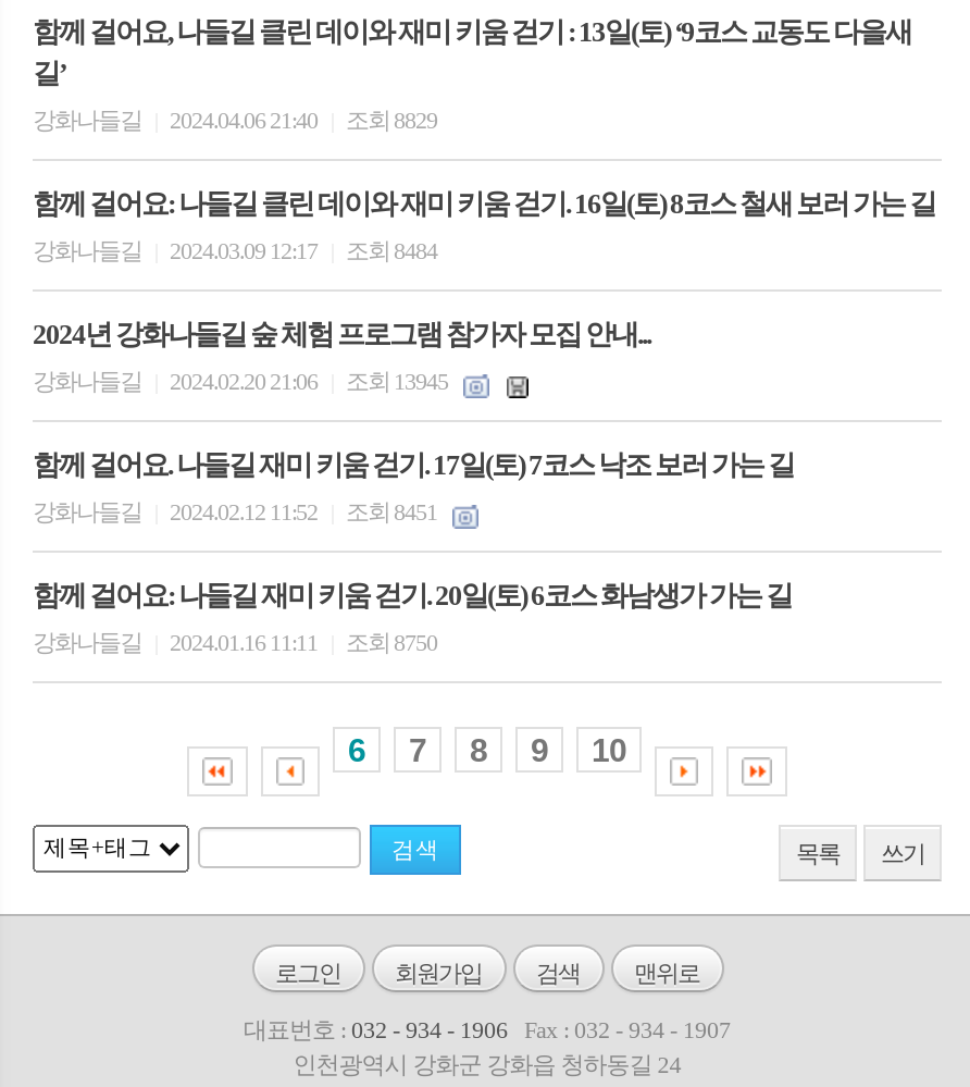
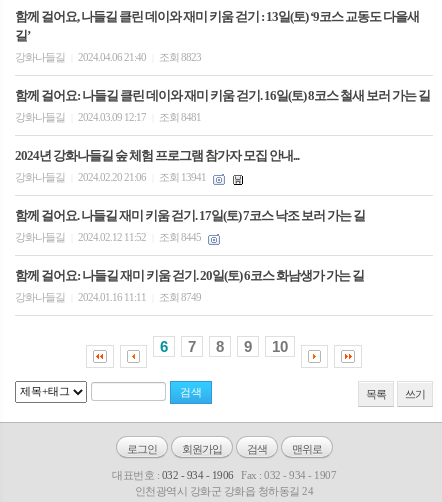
- 강화나들길 2024.04.06 21:40 조회 8829
+ 강화나들길 2024.04.06 21:40 조회 8823

- 강화나들길 2024.03.09 12:17 조회 8484
+ 강화나들길 2024.03.09 12:17 조회 8481

- 강화나들길 2024.02.20 21:06 조회 13945
+ 강화나들길 2024.02.20 21:06 조회 13941

- 강화나들길 2024.02.12 11:52 조회 8451
+ 강화나들길 2024.02.12 11:52 조회 8445

- 강화나들길 2024.01.16 11:11 조회 8750
+ 강화나들길 2024.01.16 11:11 조회 8749
